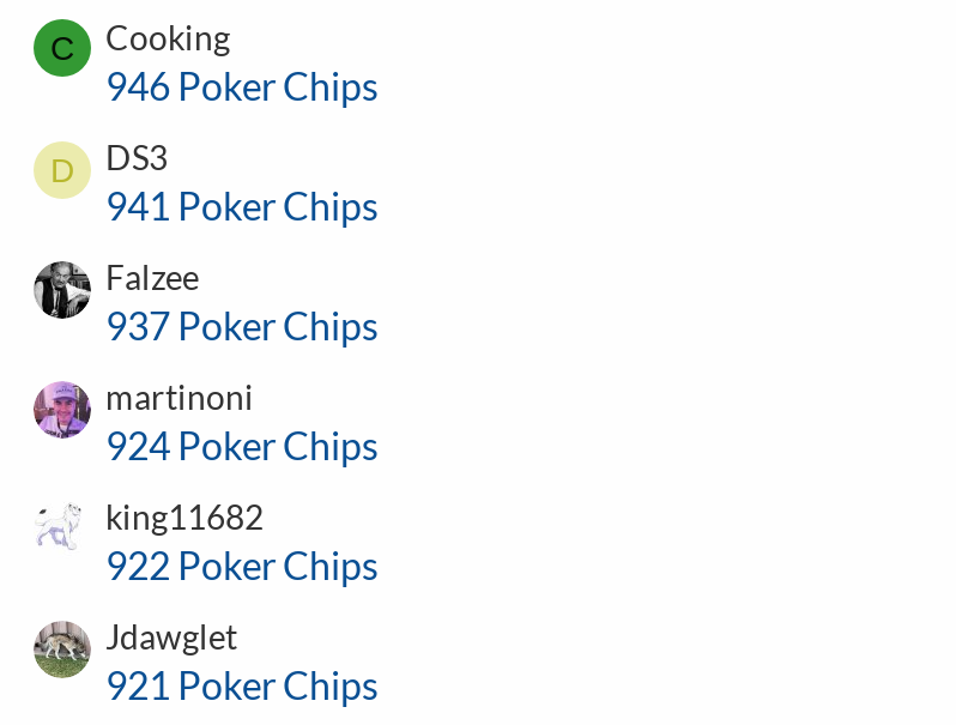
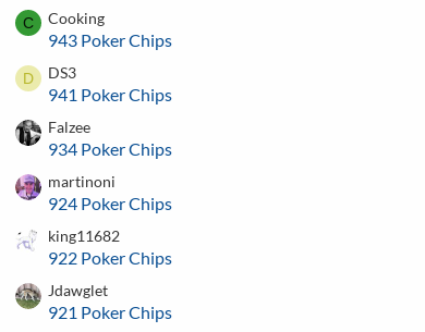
- 946 Poker Chips
+ 943 Poker Chips

- 937 Poker Chips
+ 934 Poker Chips
